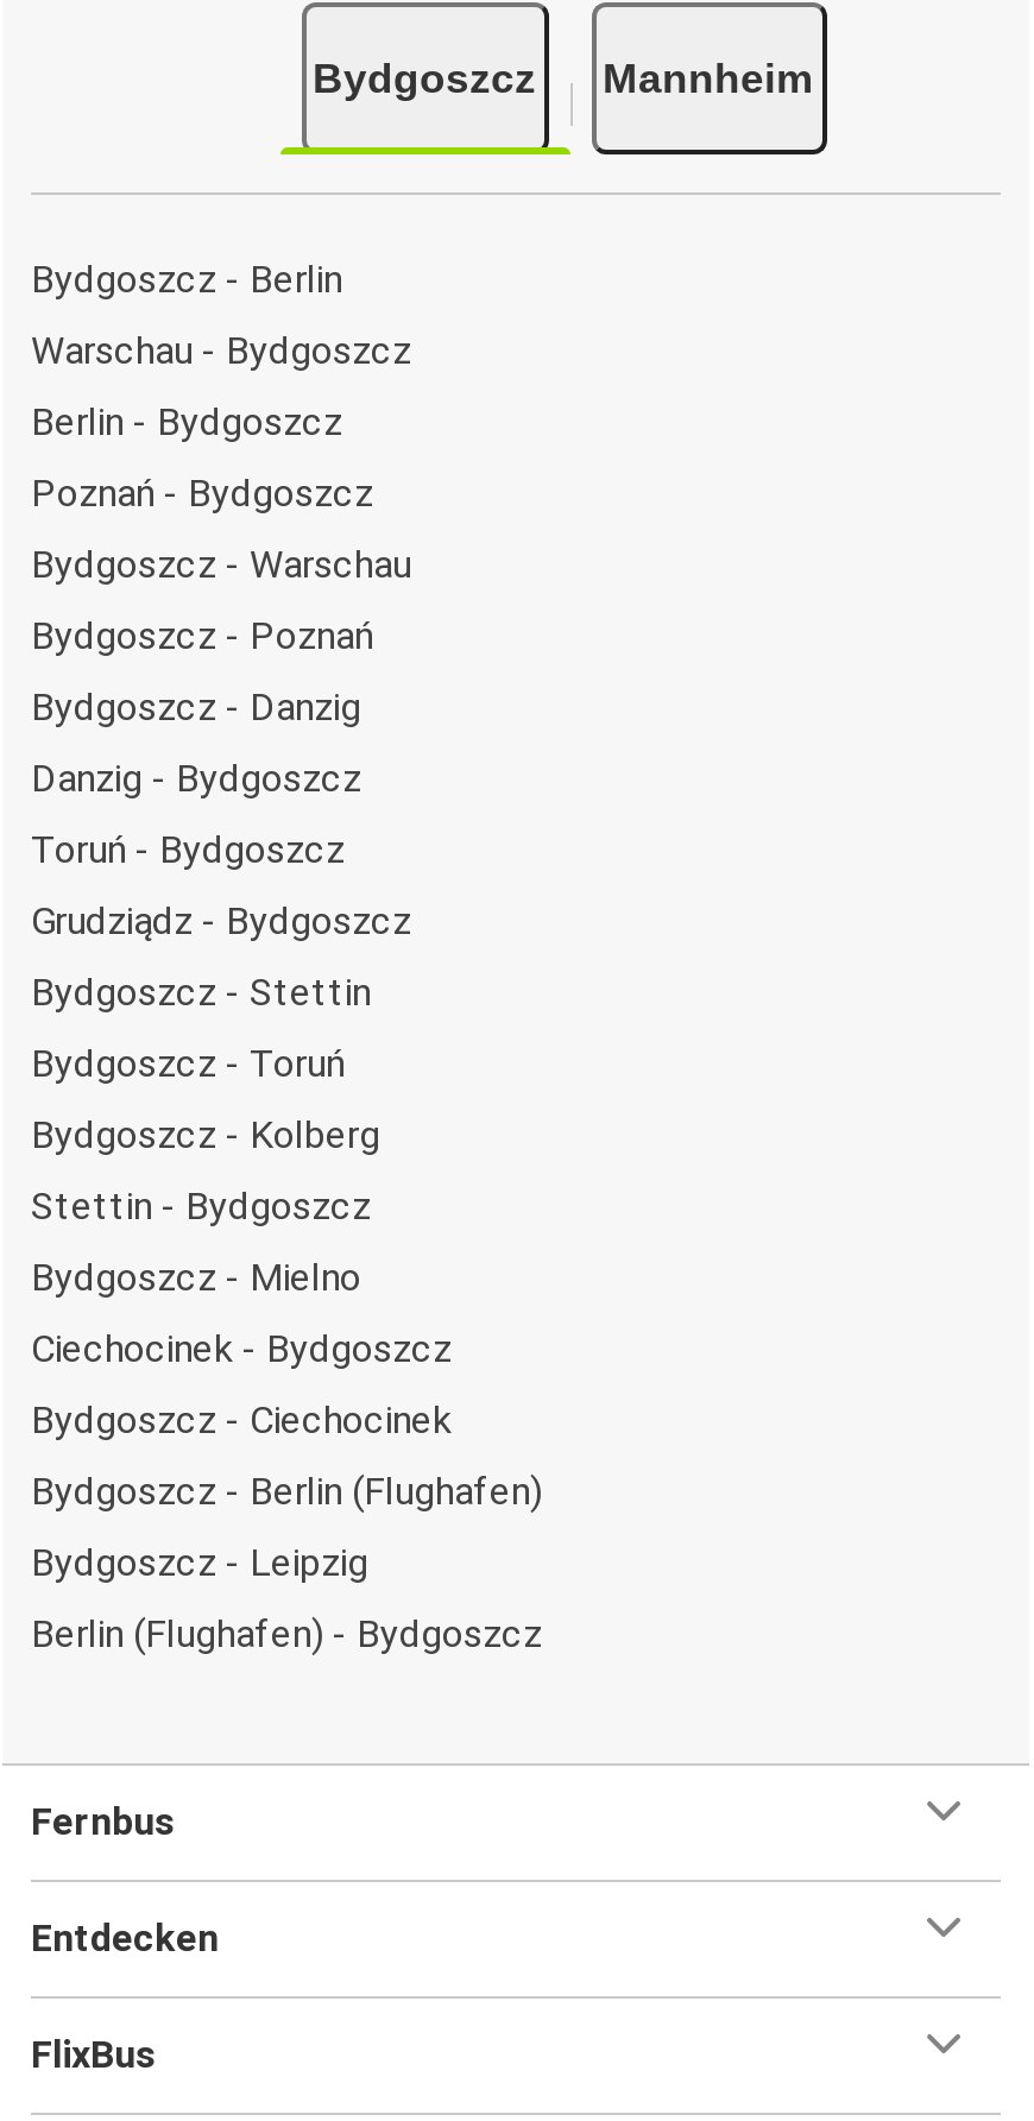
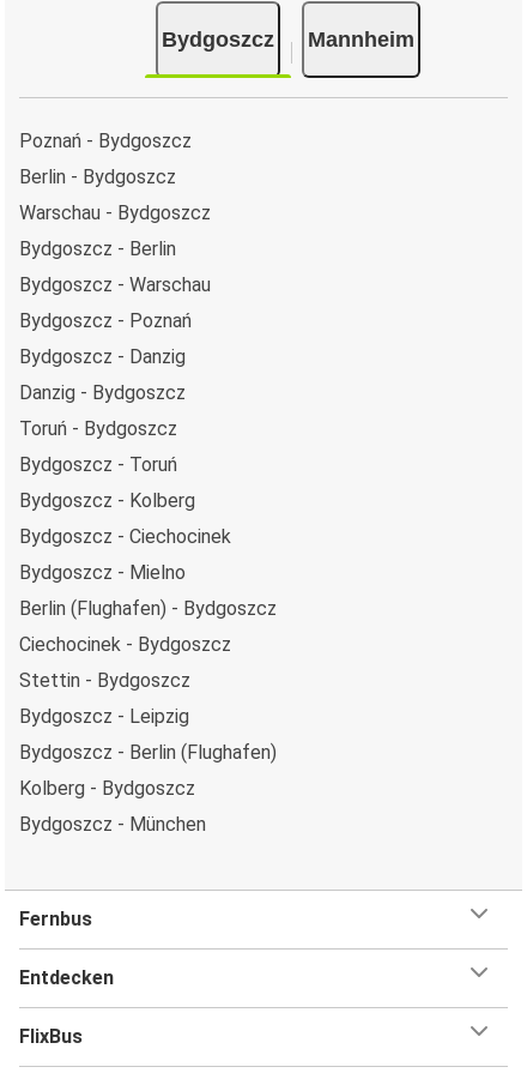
moved down: Berlin - Bydgoszcz | Warschau - Bydgoszcz | Bydgoszcz - Berlin

moved up: Poznań - Bydgoszcz

- Grudziądz - Bydgoszcz
- Bydgoszcz - Stettin

moved up: Bydgoszcz - Toruń | Bydgoszcz - Kolberg

moved down: Ciechocinek - Bydgoszcz | Stettin - Bydgoszcz

moved down: Bydgoszcz - Mielno

moved up: Bydgoszcz - Ciechocinek

moved down: Bydgoszcz - Leipzig | Bydgoszcz - Berlin (Flughafen)

moved up: Berlin (Flughafen) - Bydgoszcz

+ Kolberg - Bydgoszcz
+ Bydgoszcz - München
